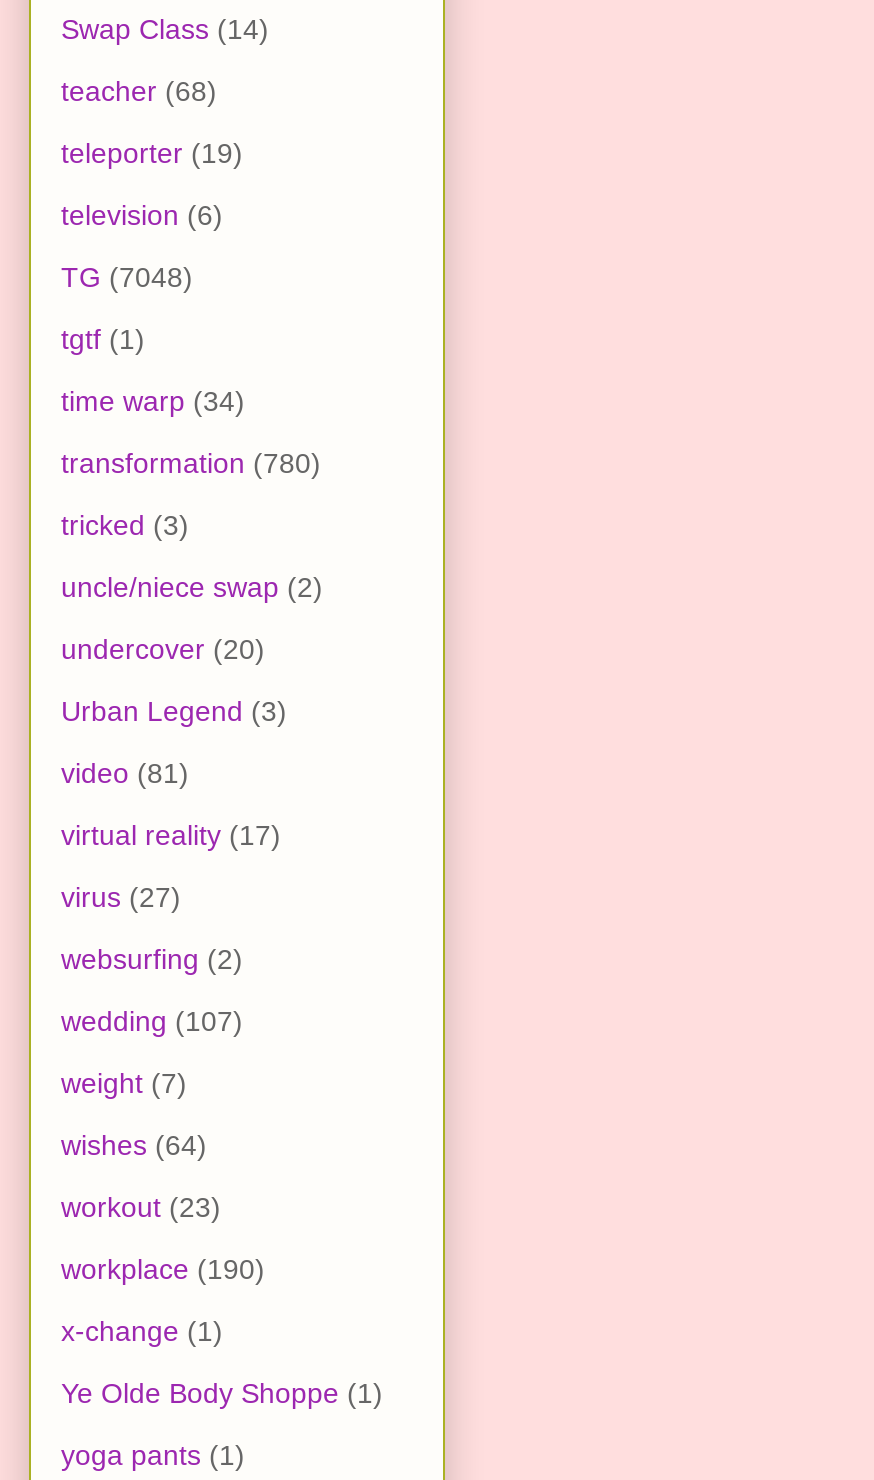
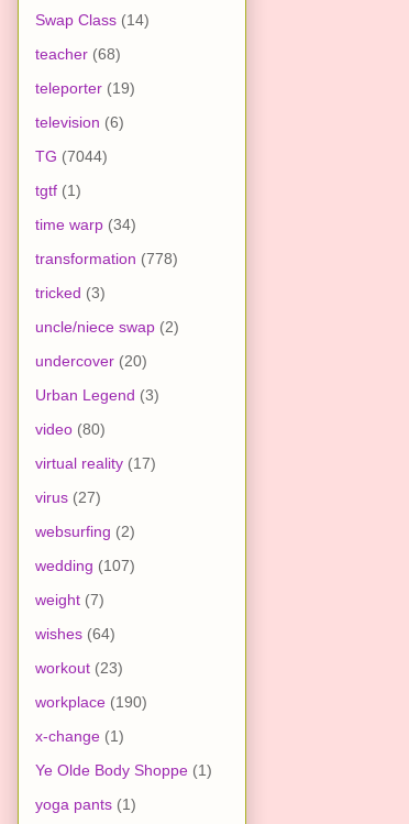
- TG (7048)
+ TG (7044)

- transformation (780)
+ transformation (778)

- video (81)
+ video (80)
